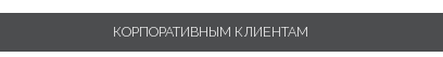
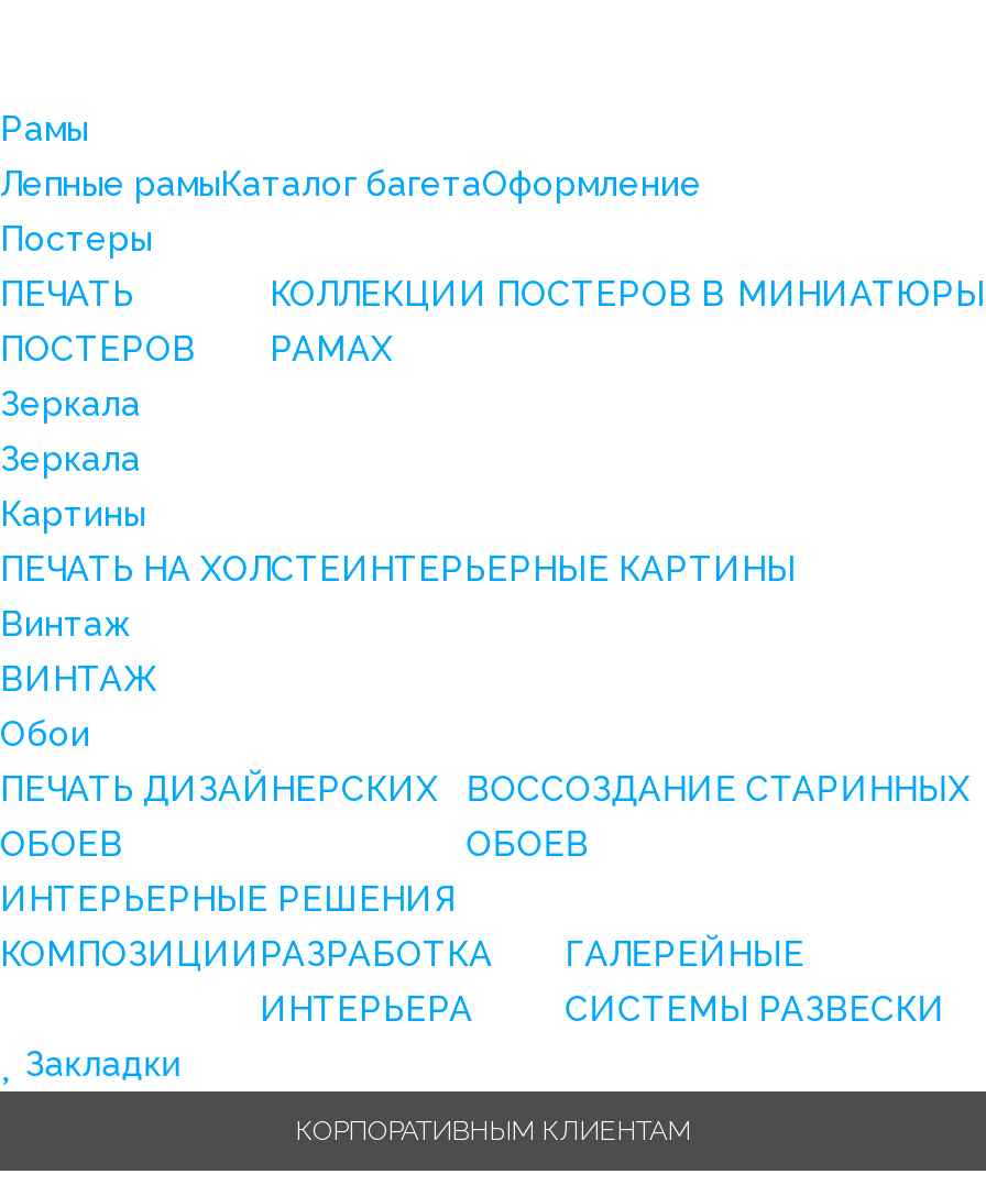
+ Рамы
+ Лепные рамыКаталог багетаОформление
+ Постеры
+ ПЕЧАТЬ
+ ПОСТЕРОВ

+ МИНИАТЮРЫ
+ Зеркала
+ Зеркала
+ Картины
+ ПЕЧАТЬ НА ХОЛСТЕИНТЕРЬЕРНЫЕ КАРТИНЫ
+ Винтаж
+ ВИНТАЖ
+ Обои
+ ПЕЧАТЬ ДИЗАЙНЕРСКИХ
+ ОБОЕВ

+ ВОССОЗДАНИЕ СТАРИННЫХ
+ ОБОЕВ
+ ИНТЕРЬЕРНЫЕ РЕШЕНИЯ
+ КОМПОЗИЦИИ РАЗРАБОТКА
+ ИНТЕРЬЕРА

+ ГАЛЕРЕЙНЫЕ
+ СИСТЕМЫ РАЗВЕСКИ
+ Закладки

+ КОЛЛЕКЦИИ ПОСТЕРОВ В
+ РАМАХ
